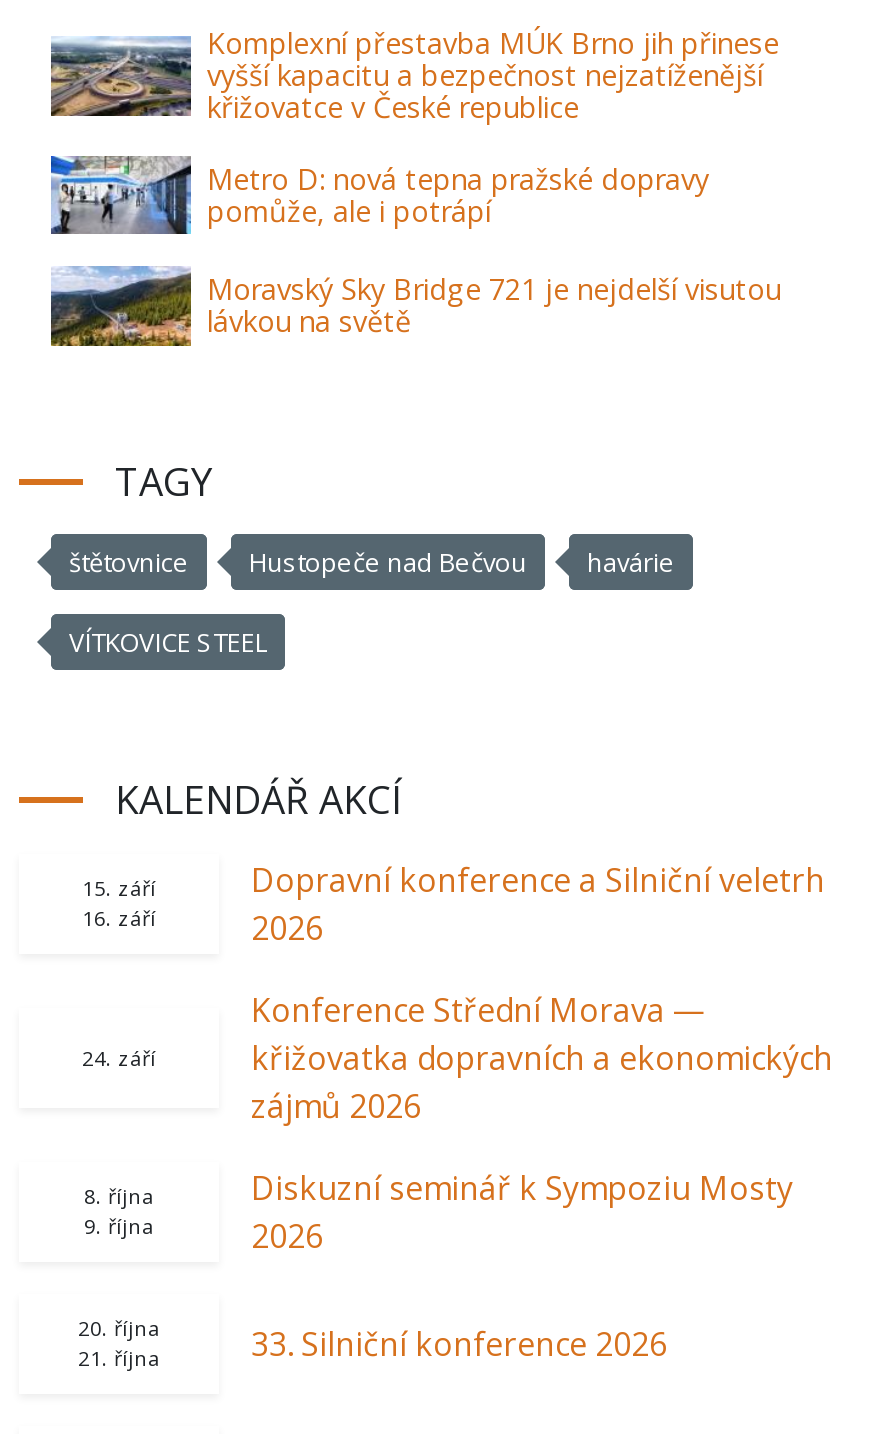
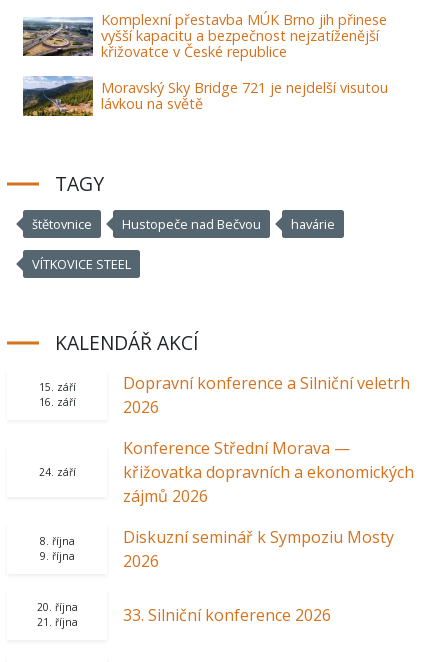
- [image]
- Metro D: nová tepna pražské dopravy
- pomůže, ale i potrápí
